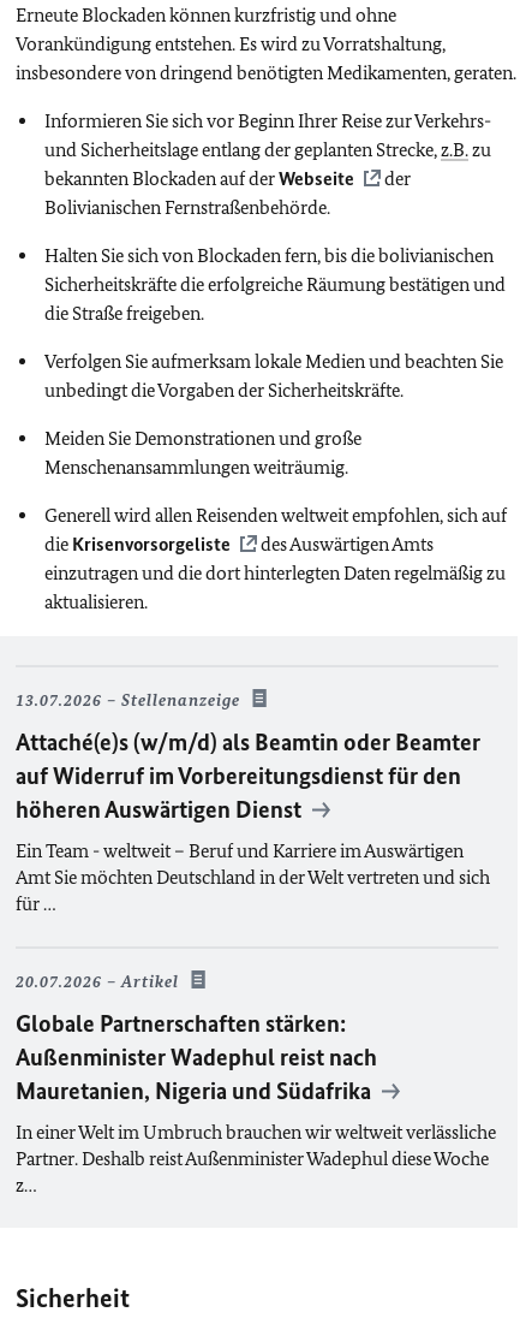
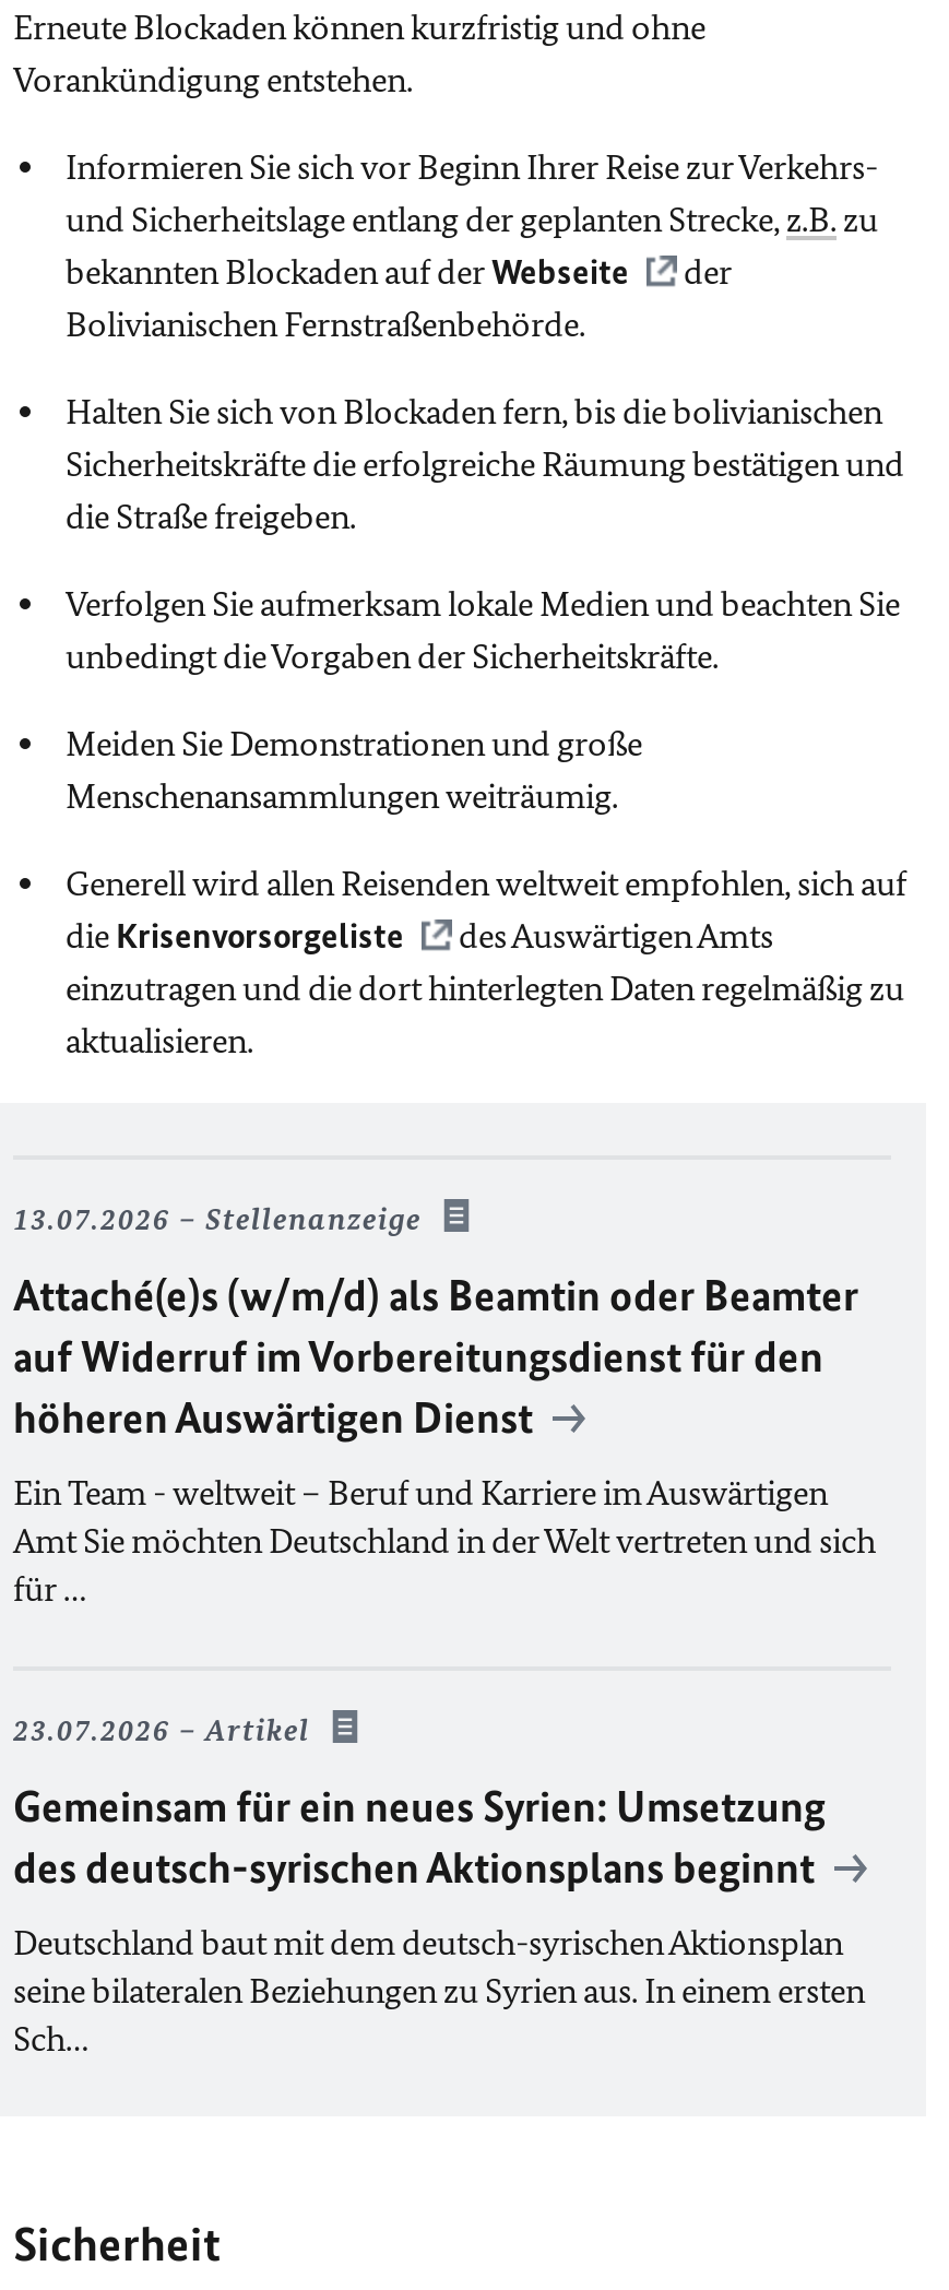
- Vorankündigung entstehen. Es wird zu Vorratshaltung,
- insbesondere von dringend benötigten Medikamenten, geraten.
+ Vorankündigung entstehen.

- 20.07.2026 Artikel
+ 23.07.2026 Artikel

- Globale Partnerschaften stärken:
- Außenminister Wadephul reist nach
- Mauretanien, Nigeria und Südafrika
+ Gemeinsam für ein neues Syrien: Umsetzung
+ des deutsch-syrischen Aktionsplans beginnt

- In einer Welt im Umbruch brauchen wir weltweit verlässliche
- Partner. Deshalb reist Außenminister Wadephul diese Woche
- z…
+ Deutschland baut mit dem deutsch-syrischen Aktionsplan
+ seine bilateralen Beziehungen zu Syrien aus. In einem ersten
+ Sch…
